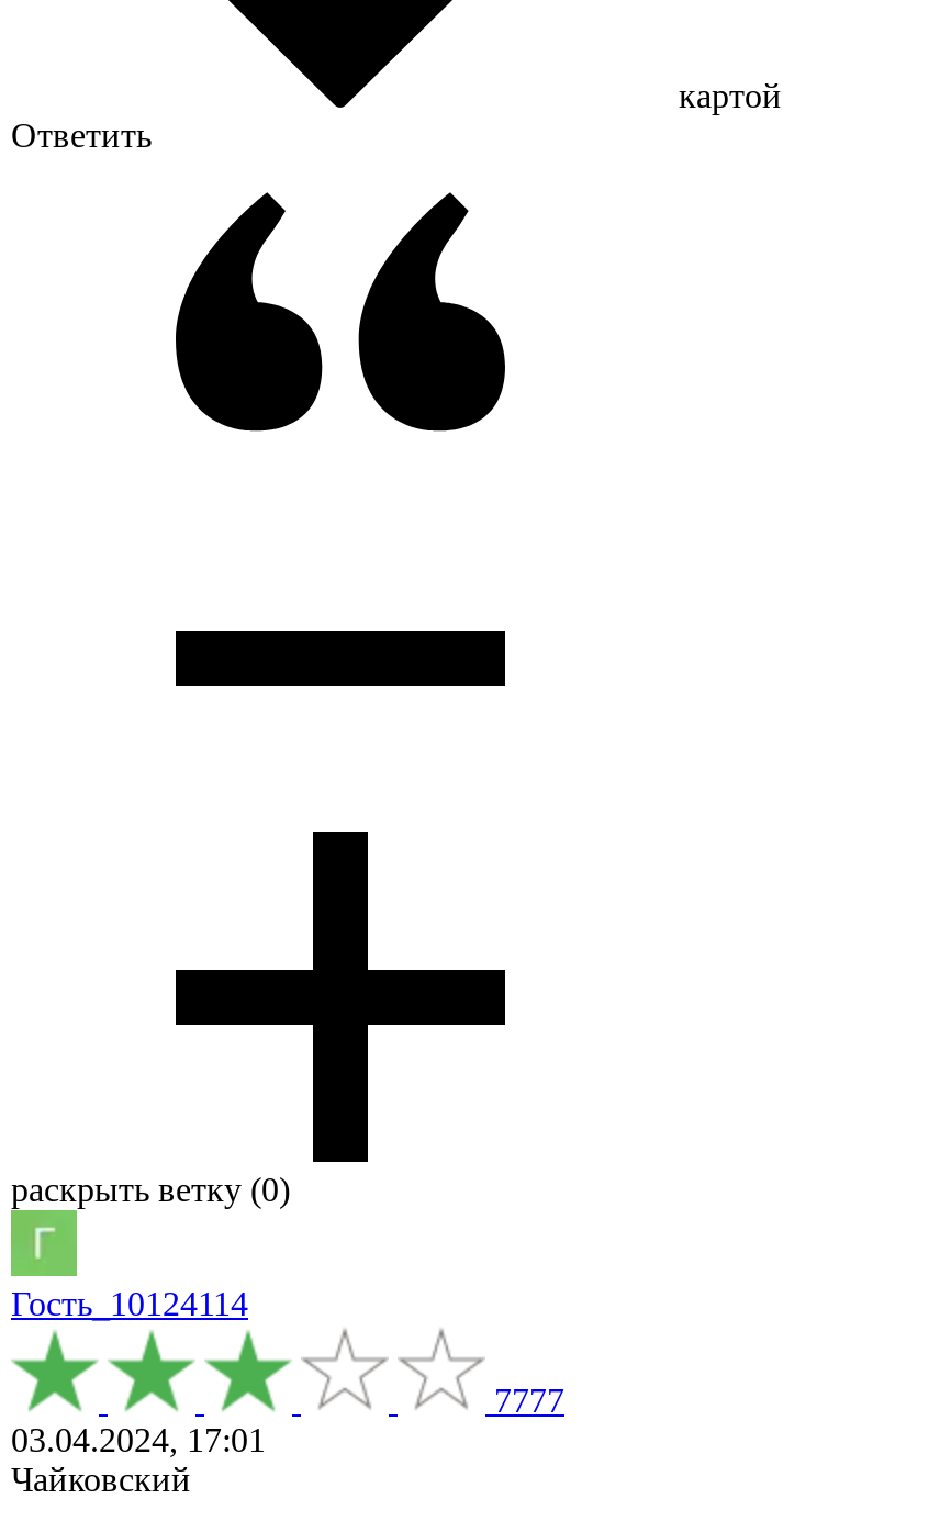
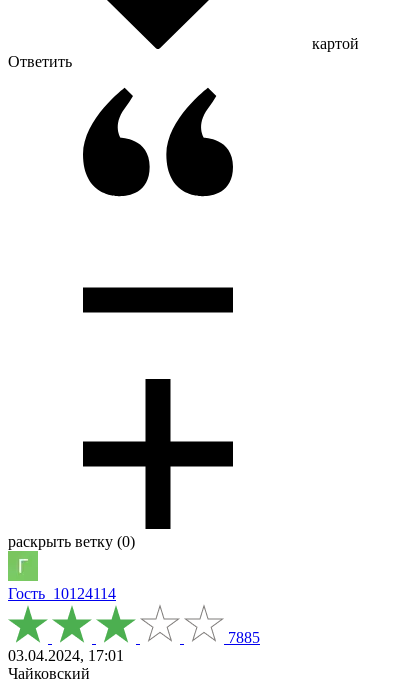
- 7777
+ 7885
